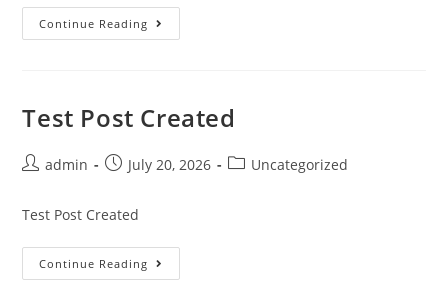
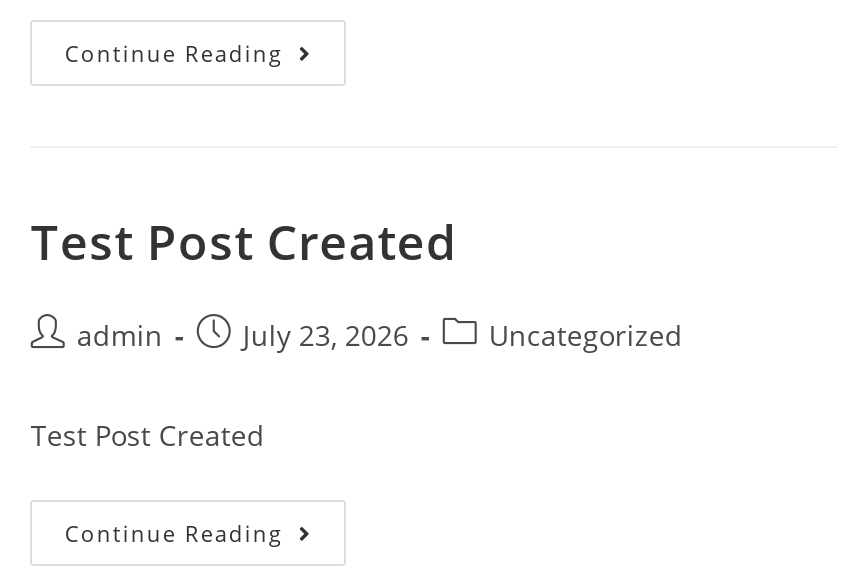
- July 20, 2026
+ July 23, 2026
